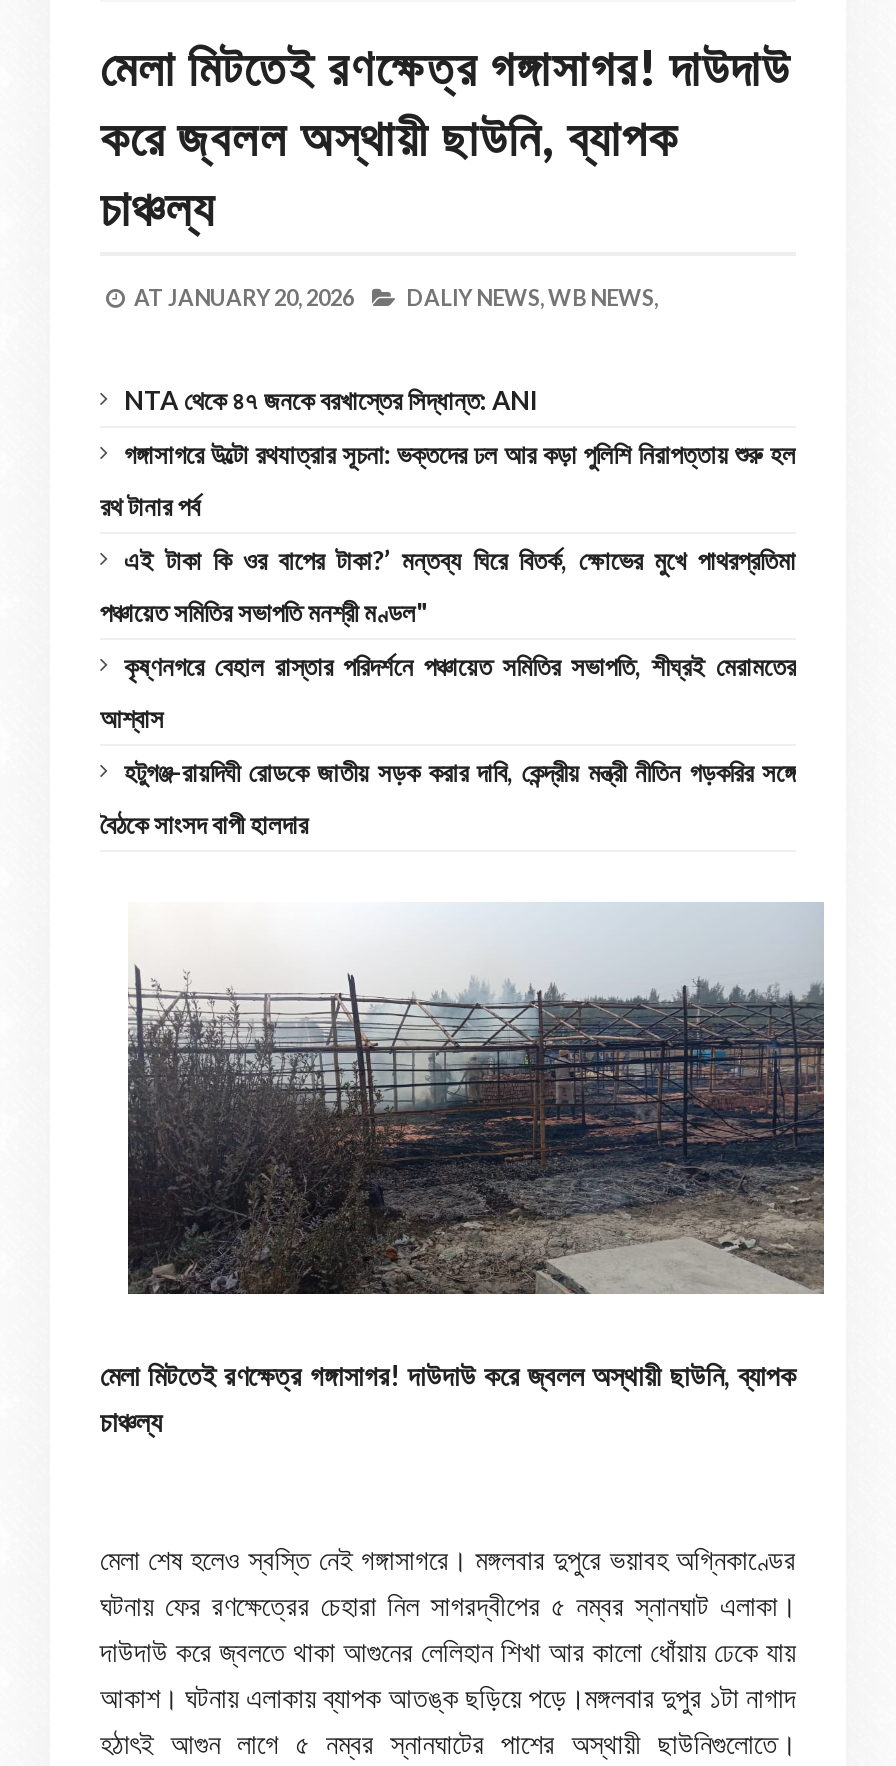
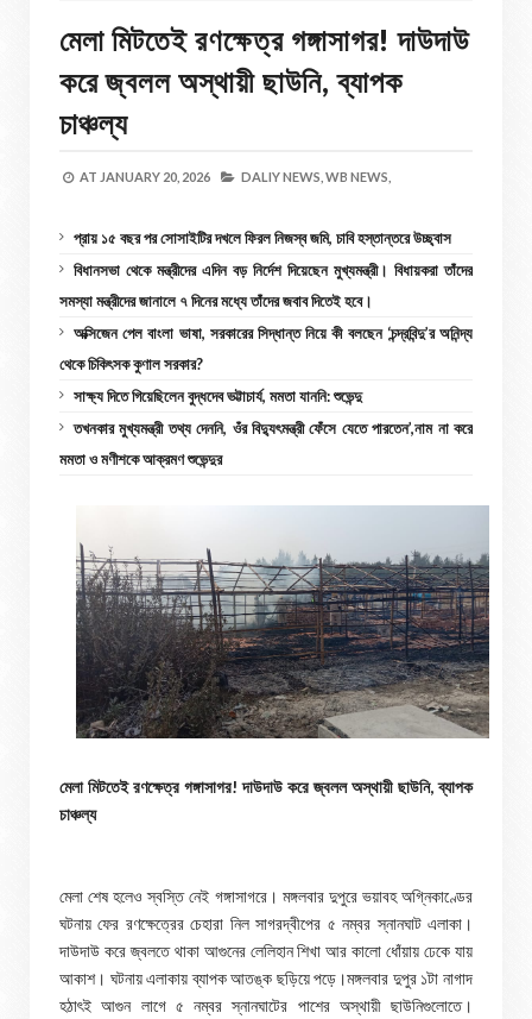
- NTA থেকে ৪৭ জনকে বরখাস্তের সিদ্ধান্ত: ANI
- গঙ্গাসাগরে উল্টো রথযাত্রার সূচনা: ভক্তদের ঢল আর কড়া পুলিশি নিরাপত্তায় শুরু হল
- রথ টানার পর্ব
- এই টাকা কি ওর বাপের টাকা?’ মন্তব্য ঘিরে বিতর্ক, ক্ষোভের মুখে পাথরপ্রতিমা
- পঞ্চায়েত সমিতির সভাপতি মনশ্রী মণ্ডল"
- কৃষ্ণনগরে বেহাল রাস্তার পরিদর্শনে পঞ্চায়েত সমিতির সভাপতি, শীঘ্রই মেরামতের
- আশ্বাস
- হটুগঞ্জ-রায়দিঘী রোডকে জাতীয় সড়ক করার দাবি, কেন্দ্রীয় মন্ত্রী নীতিন গড়করির সঙ্গে
- বৈঠকে সাংসদ বাপী হালদার
+ প্রায় ১৫ বছর পর সোসাইটির দখলে ফিরল নিজস্ব জমি, চাবি হস্তান্তরে উচ্ছ্বাস
+ বিধানসভা থেকে মন্ত্রীদের এদিন বড় নির্দেশ দিয়েছেন মুখ্যমন্ত্রী। বিধায়করা তাঁদের
+ সমস্যা মন্ত্রীদের জানালে ৭ দিনের মধ্যে তাঁদের জবাব দিতেই হবে।
+ অক্সিজেন পেল বাংলা ভাষা, সরকারের সিদ্ধান্ত নিয়ে কী বলছেন ‘চন্দ্রবিন্দু’র অনিন্দ্য
+ থেকে চিকিৎসক কুণাল সরকার?
+ সাক্ষ্য দিতে গিয়েছিলেন বুদ্ধদেব ভট্টাচার্য, মমতা যাননি: শুভেন্দু
+ তখনকার মুখ্যমন্ত্রী তথ্য দেননি, ওঁর বিদ্যুৎমন্ত্রী ফেঁসে যেতে পারতেন’,নাম না করে
+ মমতা ও মণীশকে আক্রমণ শুভেন্দুর
